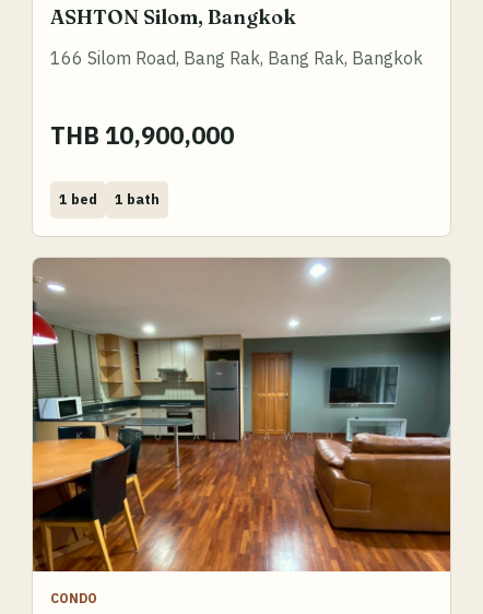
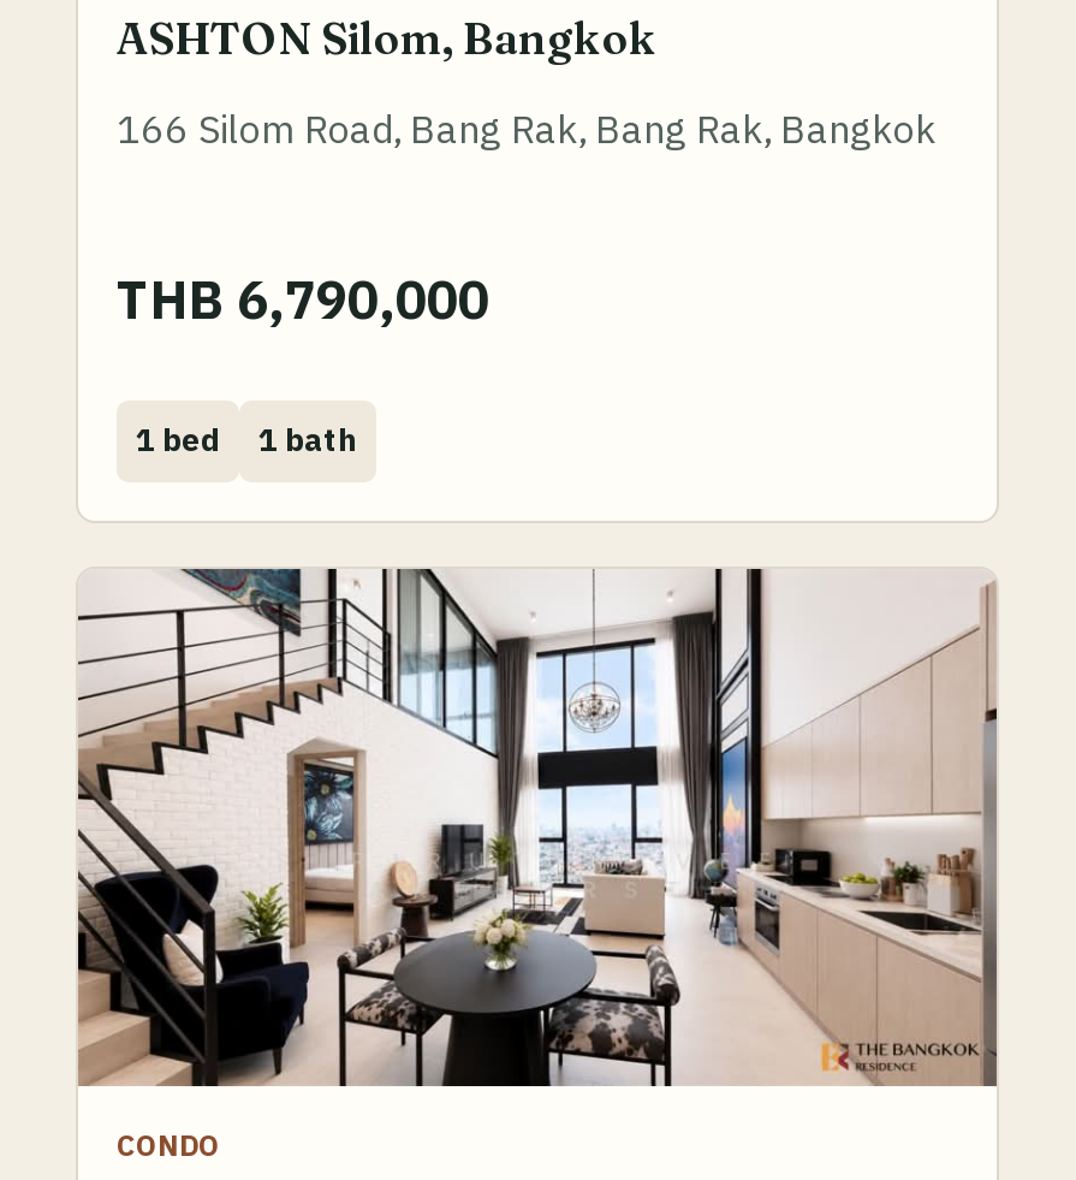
- THB 10,900,000
+ THB 6,790,000

- [image]
+ [image]
